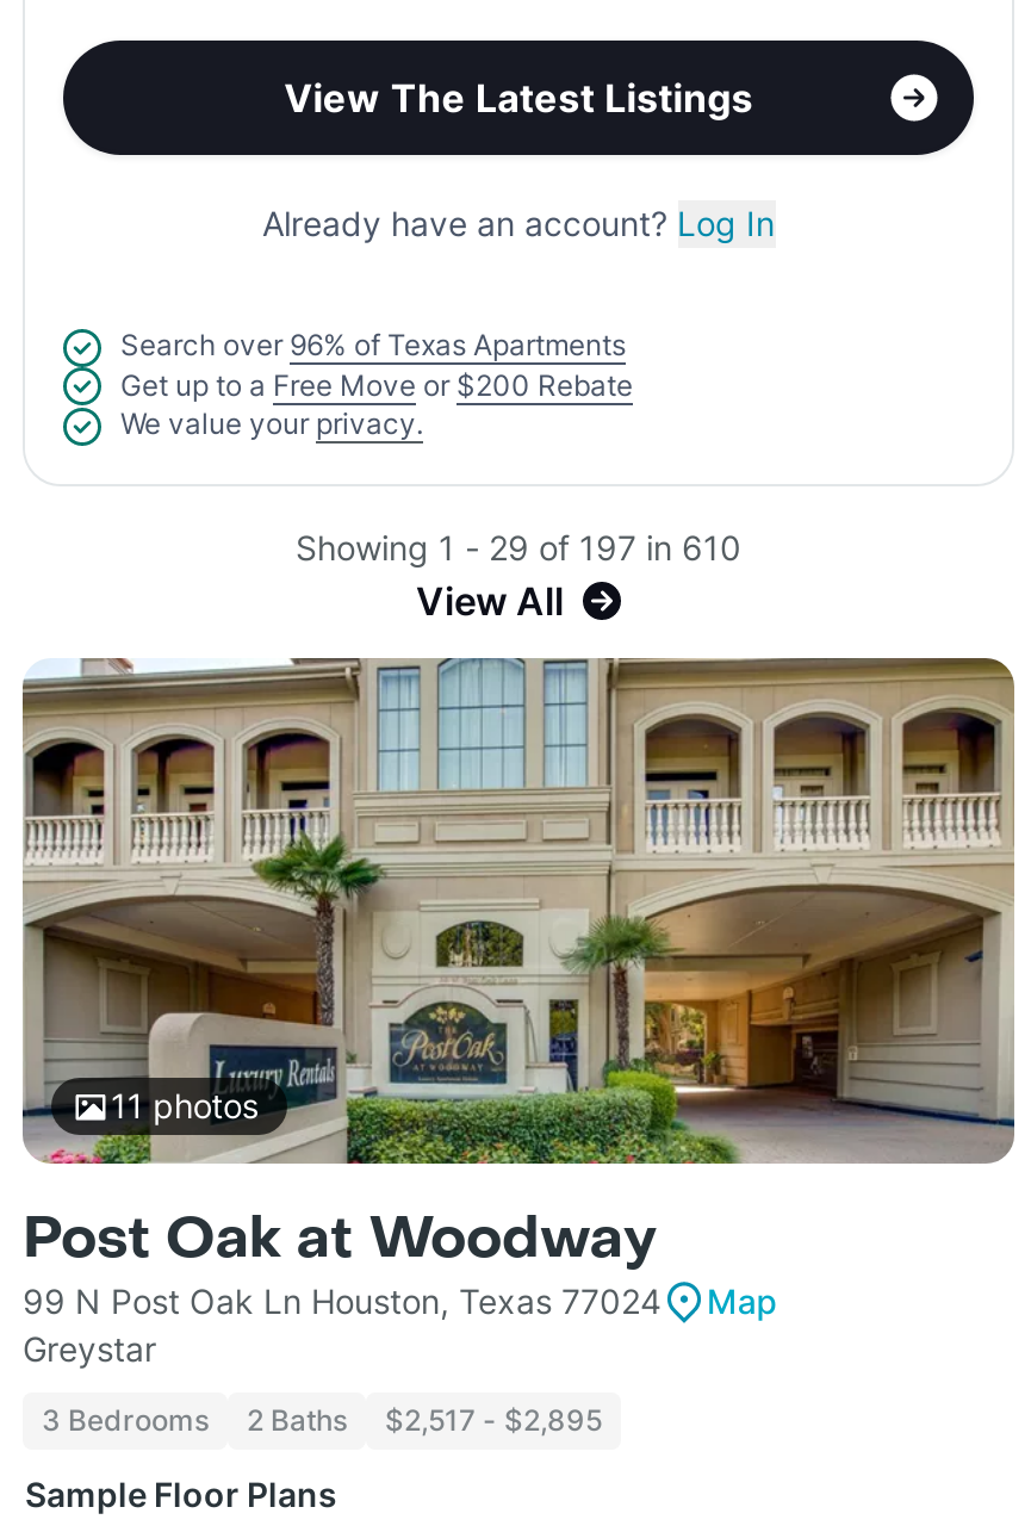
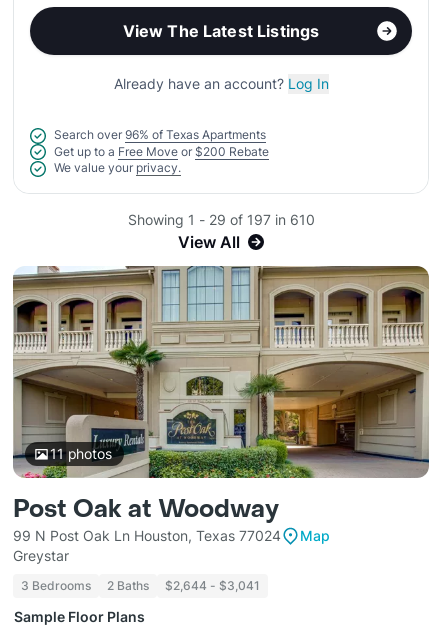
- 3 Bedrooms 2 Baths $2,517 - $2,895
+ 3 Bedrooms 2 Baths $2,644 - $3,041
